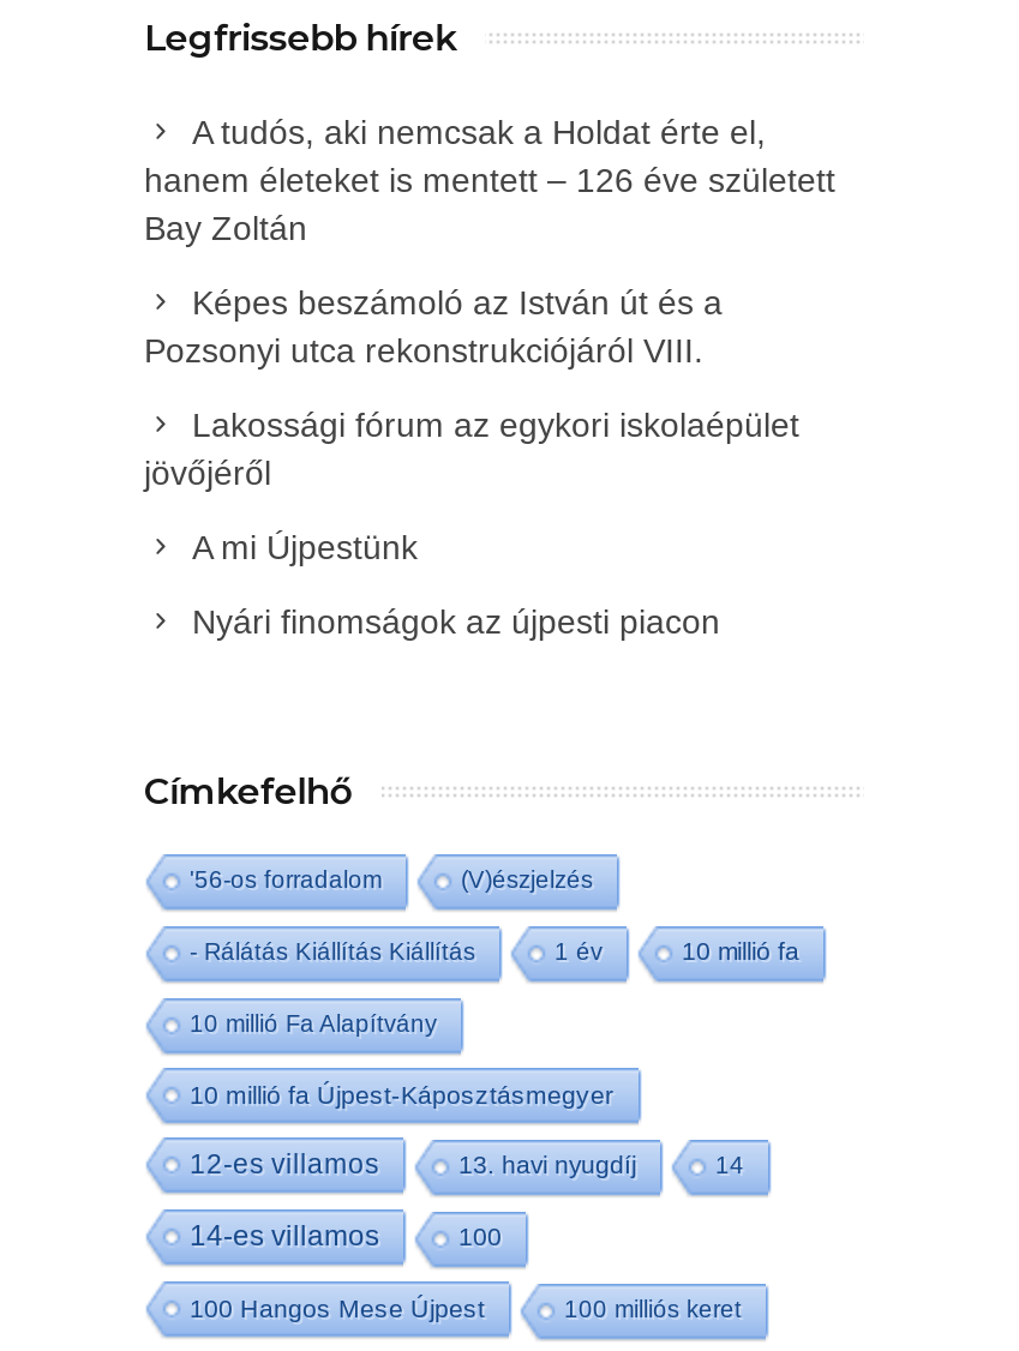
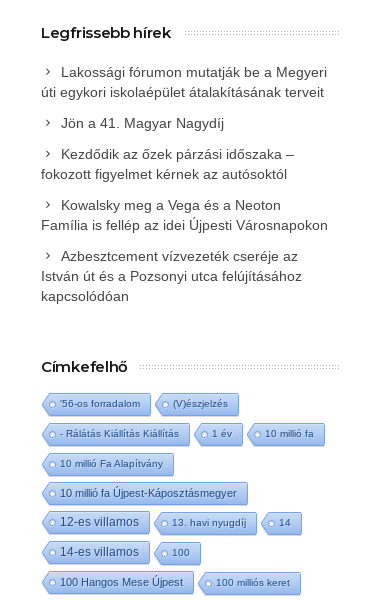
- A tudós, aki nemcsak a Holdat érte el,
- hanem életeket is mentett – 126 éve született
- Bay Zoltán
+ Lakossági fórumon mutatják be a Megyeri
+ úti egykori iskolaépület átalakításának terveit

- Képes beszámoló az István út és a
- Pozsonyi utca rekonstrukciójáról VIII.
+ Jön a 41. Magyar Nagydíj

- Lakossági fórum az egykori iskolaépület
- jövőjéről
+ Kezdődik az őzek párzási időszaka –
+ fokozott figyelmet kérnek az autósoktól

- A mi Újpestünk
+ Kowalsky meg a Vega és a Neoton
+ Família is fellép az idei Újpesti Városnapokon

- Nyári finomságok az újpesti piacon
+ Azbesztcement vízvezeték cseréje az
+ István út és a Pozsonyi utca felújításához
+ kapcsolódóan
